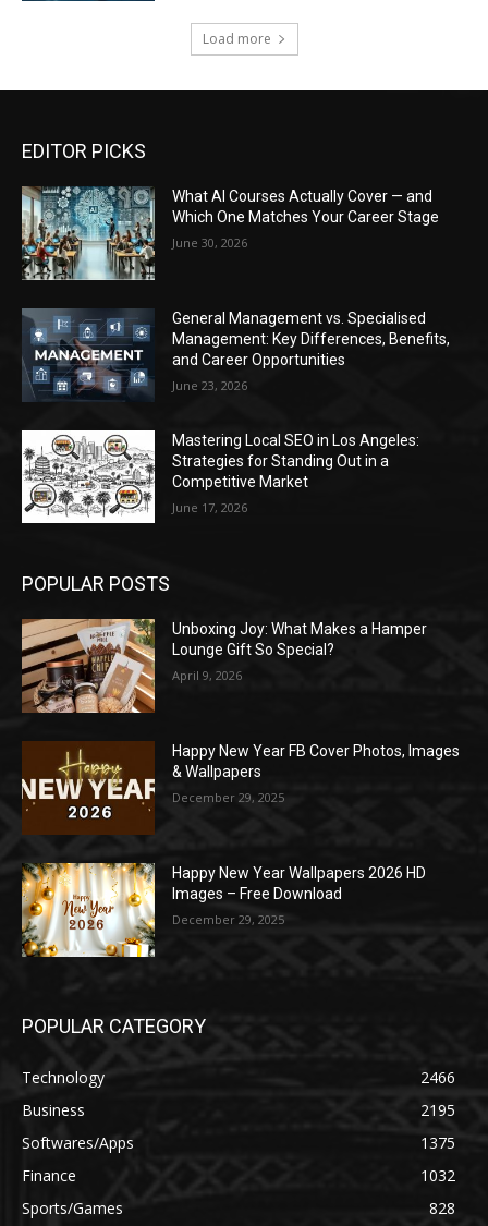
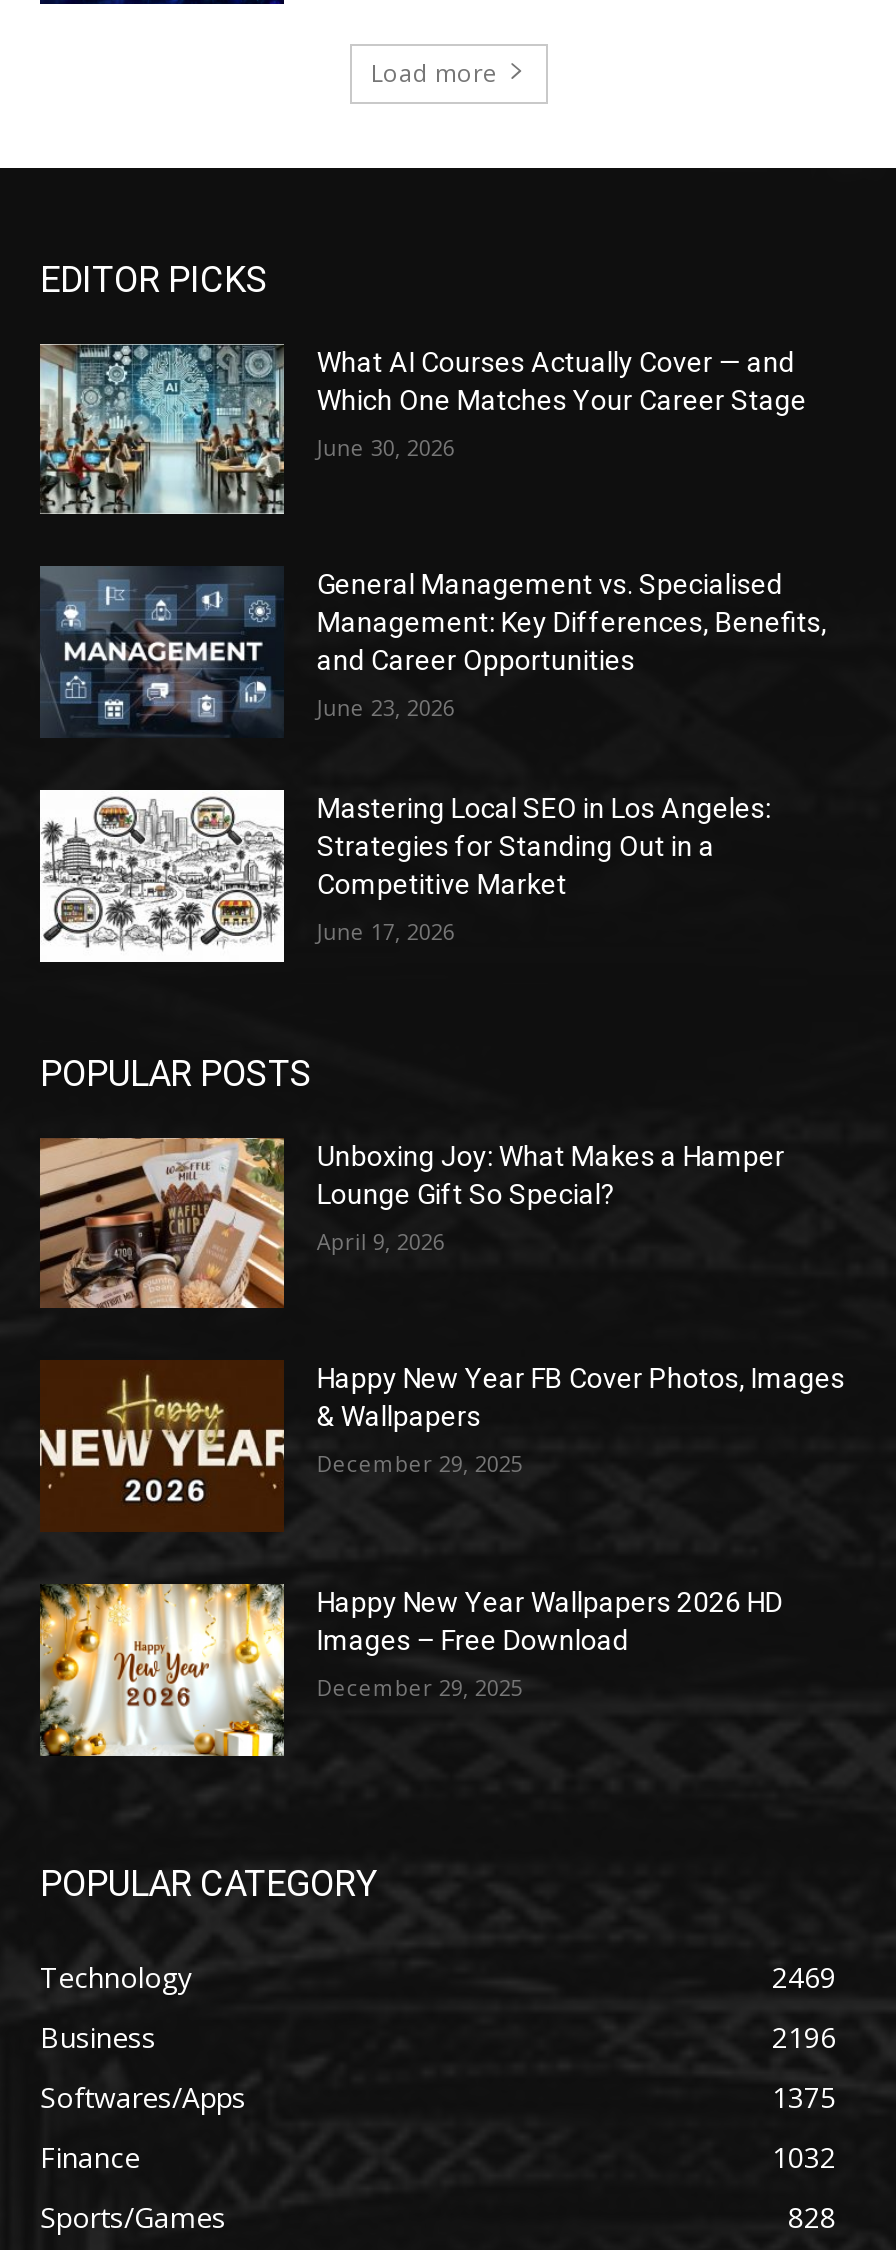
- 2466
+ 2469

- 2195
+ 2196
